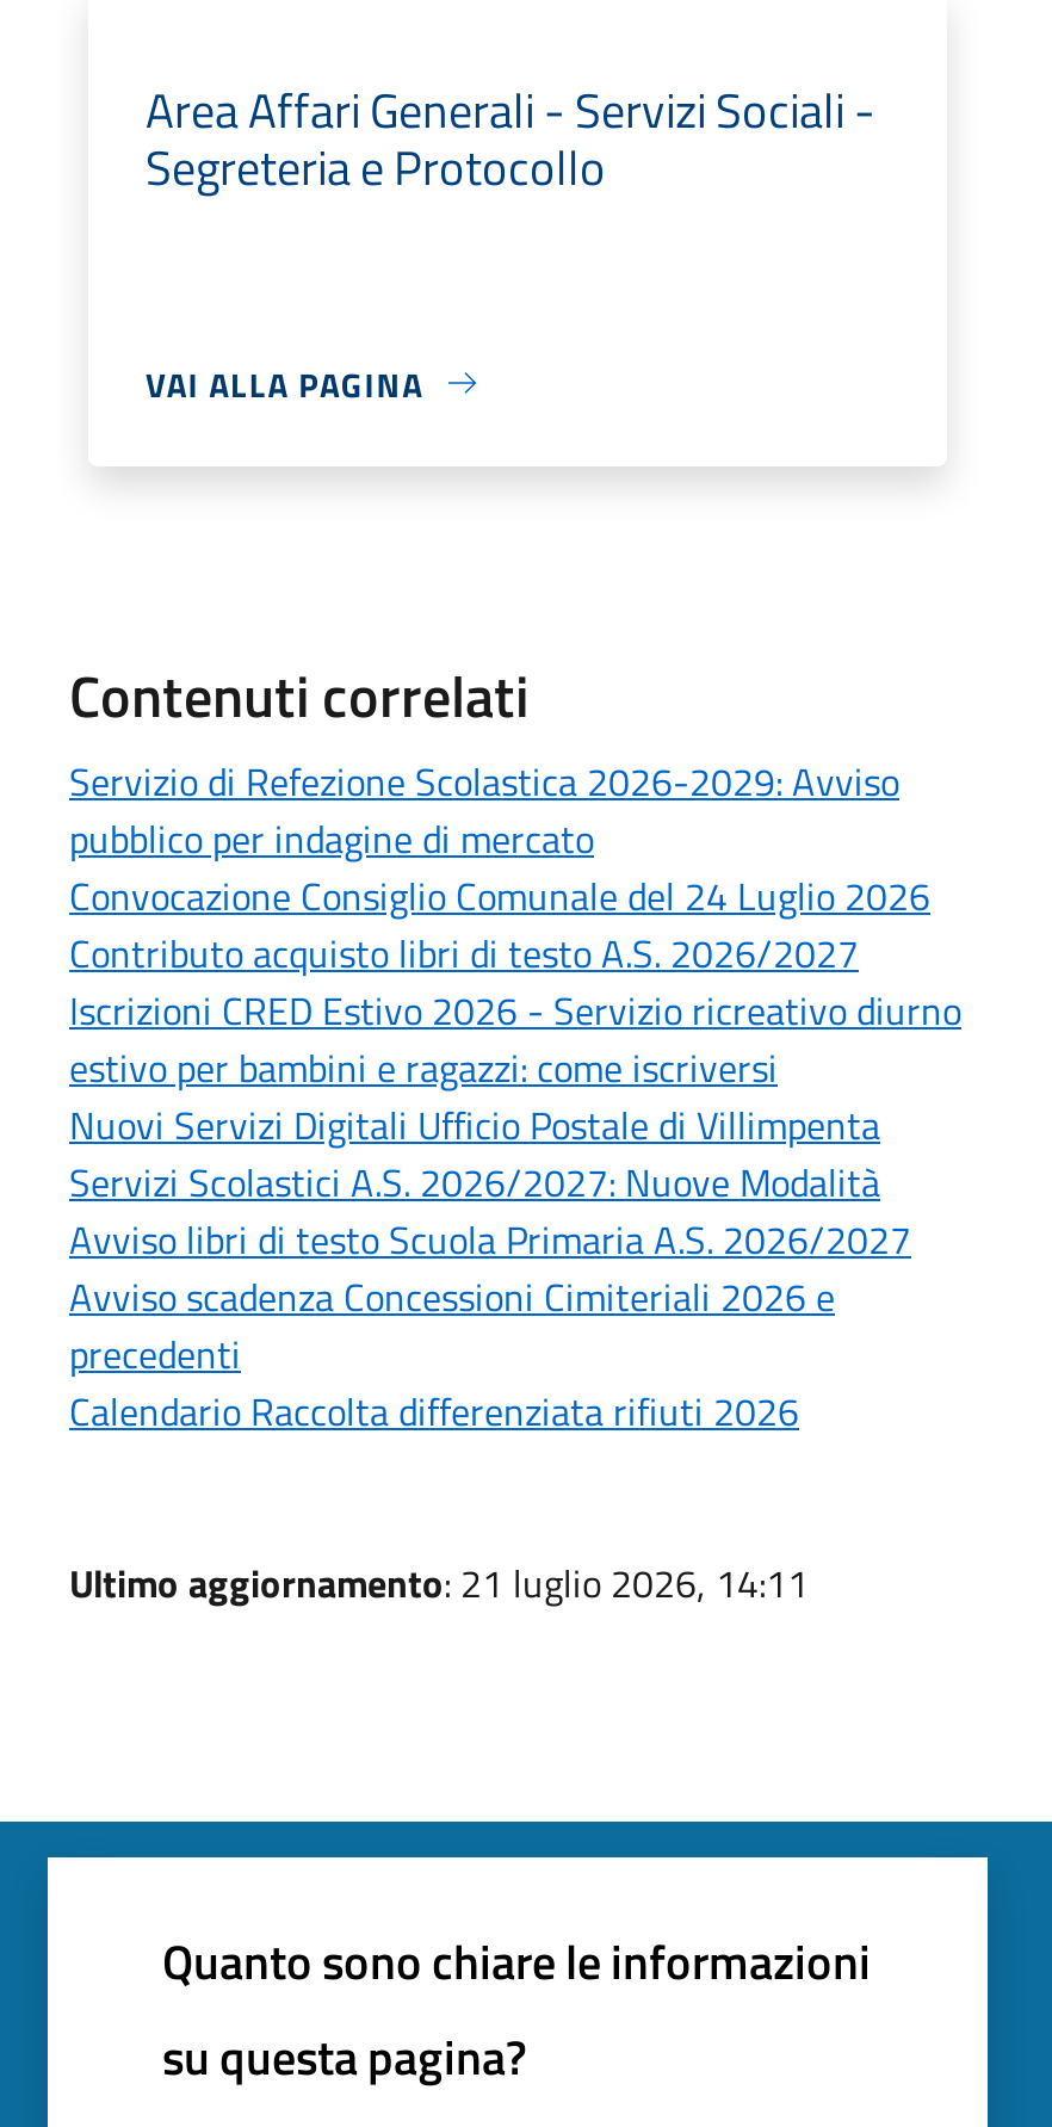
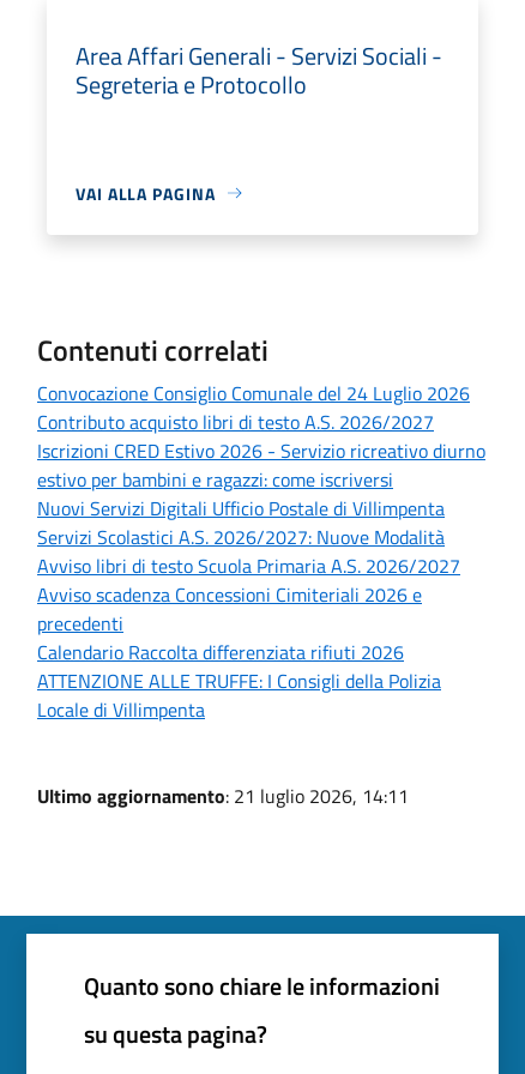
- Servizio di Refezione Scolastica 2026-2029: Avviso
- pubblico per indagine di mercato

moved up: Convocazione Consiglio Comunale del 24 Luglio 2026 | Contributo acquisto libri di testo A.S. 2026/2027 | Iscrizioni CRED Estivo 2026 - Servizio ricreativo diurno | ... | precedenti | Calendario Raccolta differenziata rifiuti 2026

+ ATTENZIONE ALLE TRUFFE: I Consigli della Polizia
+ Locale di Villimpenta
